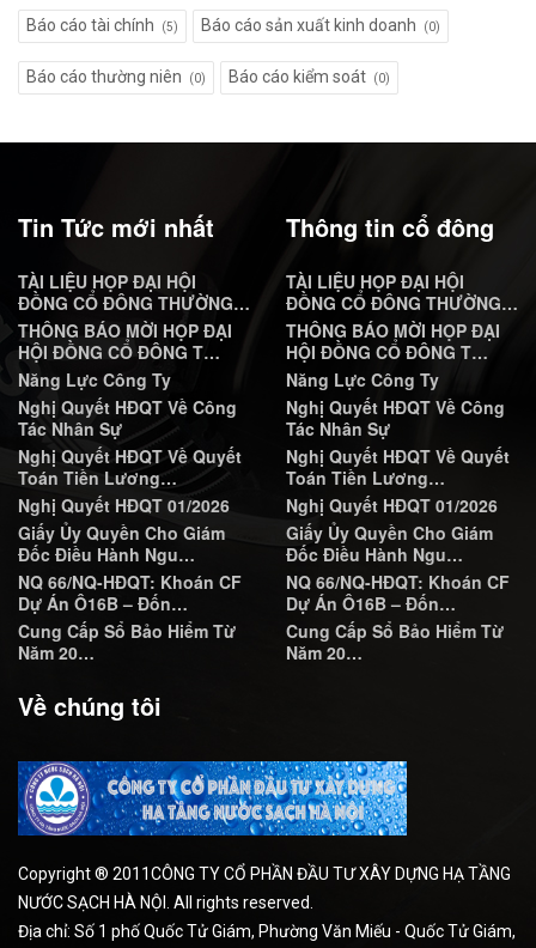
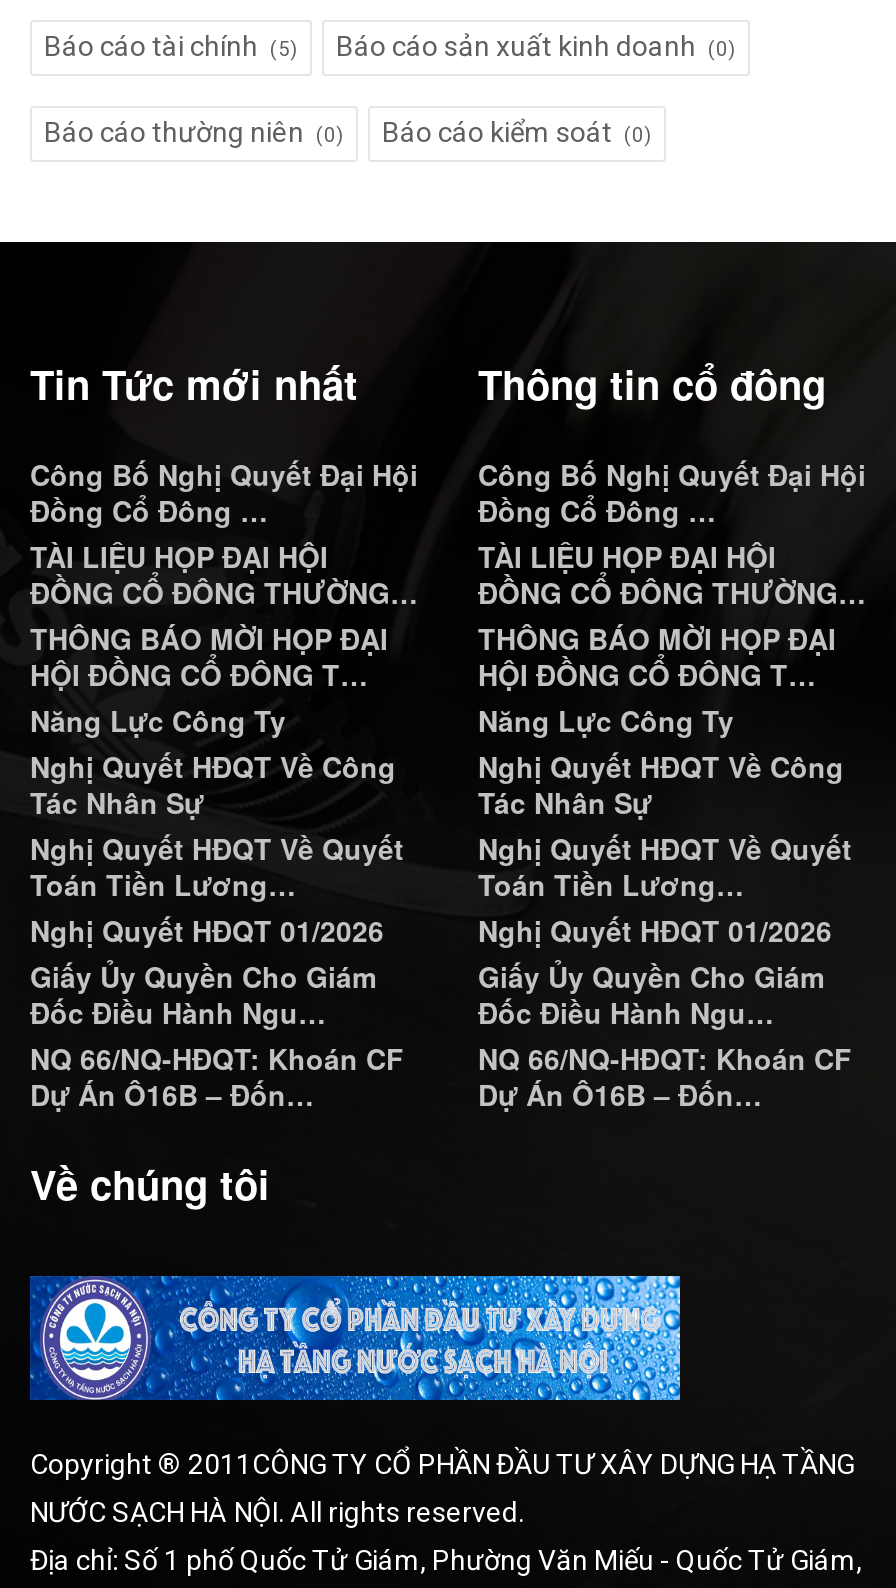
+ Công Bố Nghị Quyết Đại Hội
+ Đồng Cổ Đông …

+ Công Bố Nghị Quyết Đại Hội
+ Đồng Cổ Đông …

moved down: TÀI LIỆU HỌP ĐẠI HỘI | ĐỒNG CỔ ĐÔNG THƯỜNG… | THÔNG BÁO MỜI HỌP ĐẠI | ... | NQ 66/NQ-HĐQT: Khoán CF | Dự Án Ô16B – Đốn…

moved down: TÀI LIỆU HỌP ĐẠI HỘI | ĐỒNG CỔ ĐÔNG THƯỜNG… | THÔNG BÁO MỜI HỌP ĐẠI | ... | NQ 66/NQ-HĐQT: Khoán CF | Dự Án Ô16B – Đốn…

- Cung Cấp Sổ Bảo Hiểm Từ
- Năm 20…

- Cung Cấp Sổ Bảo Hiểm Từ
- Năm 20…
